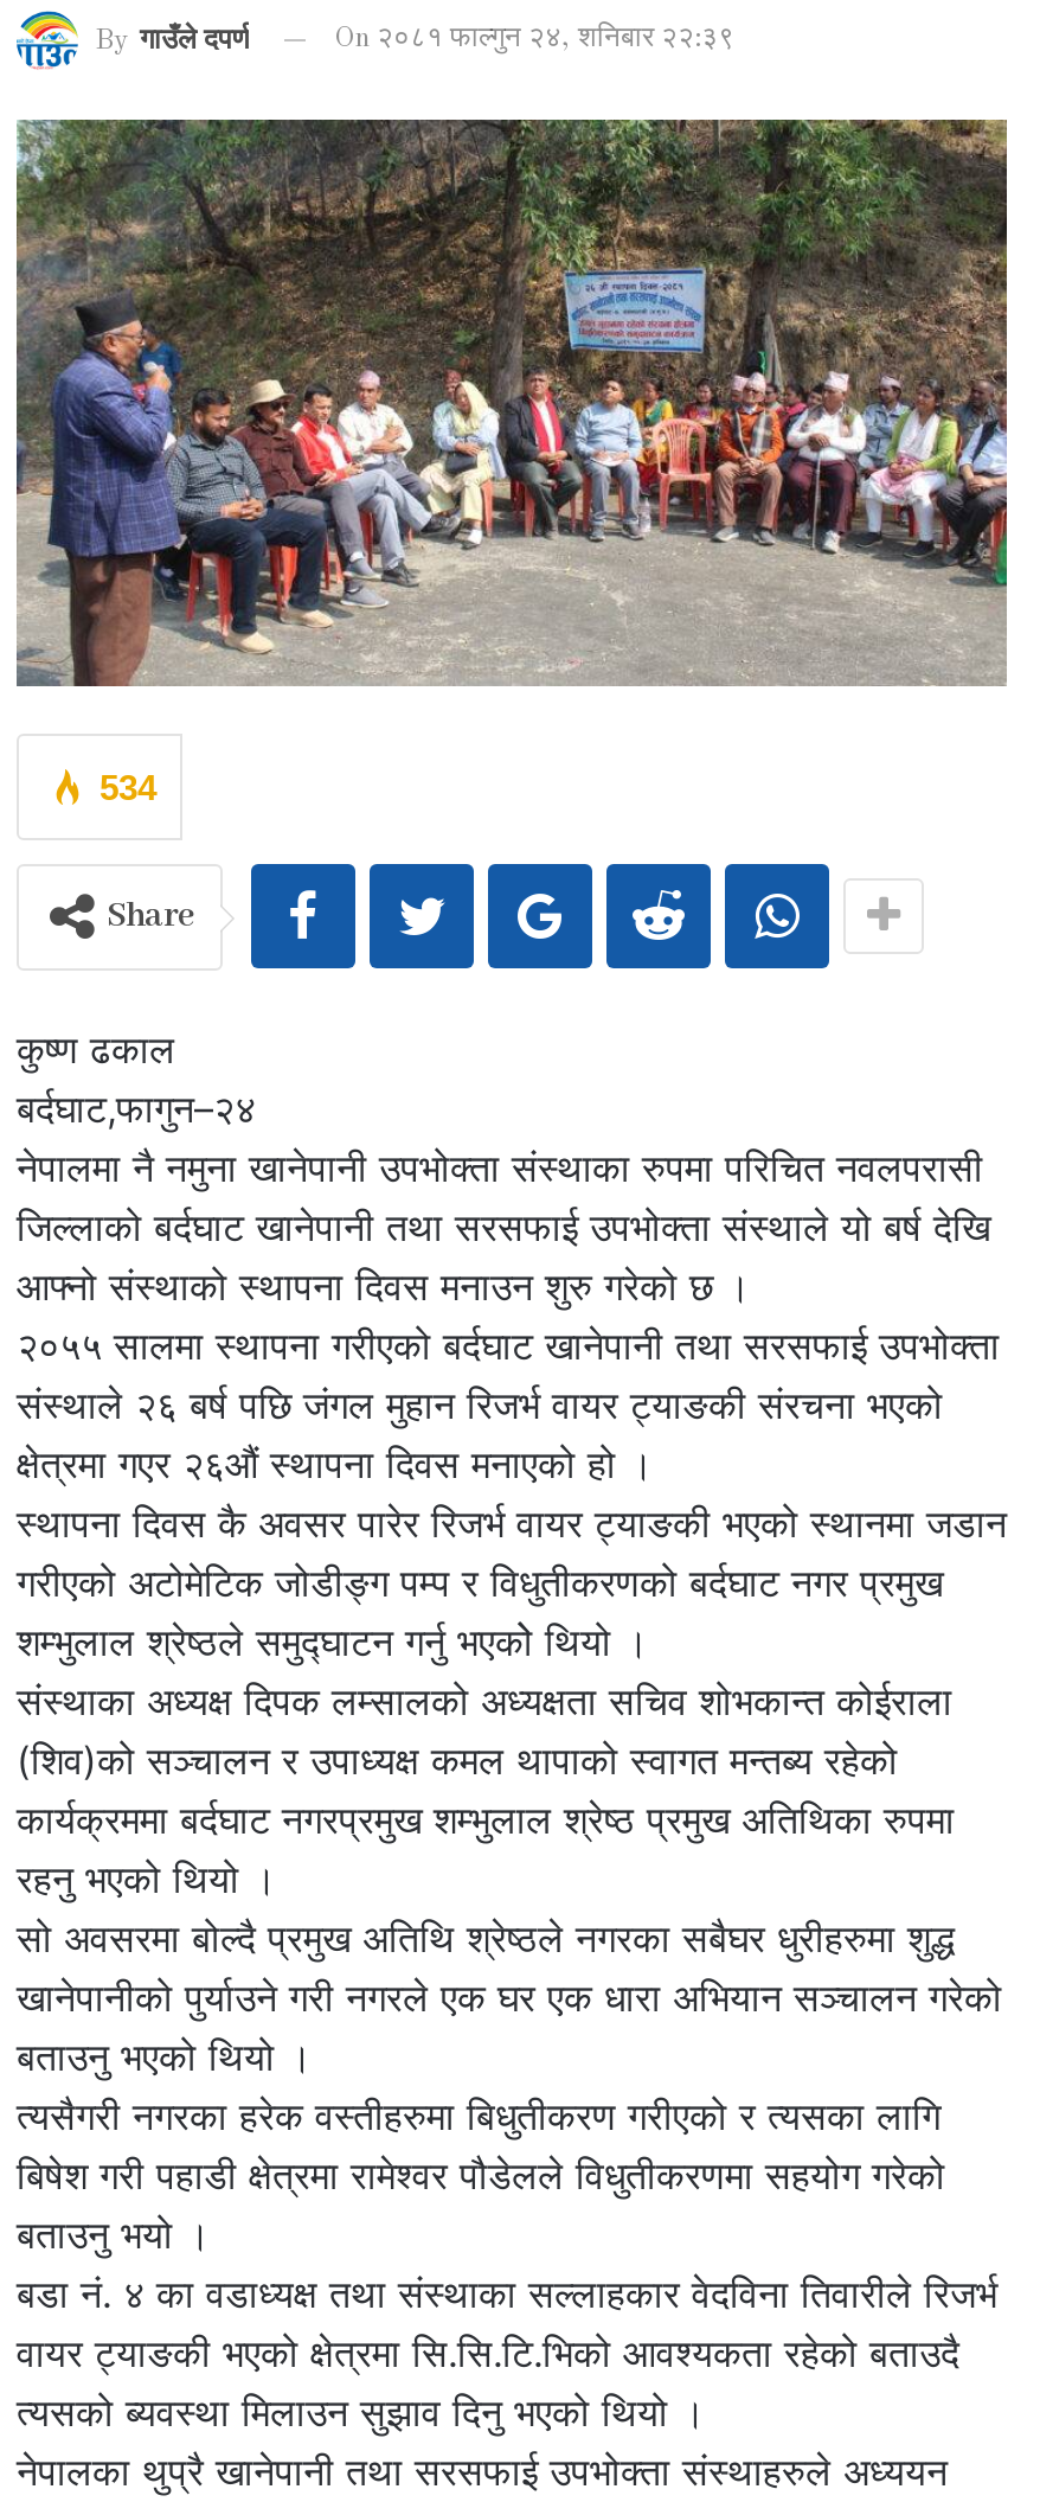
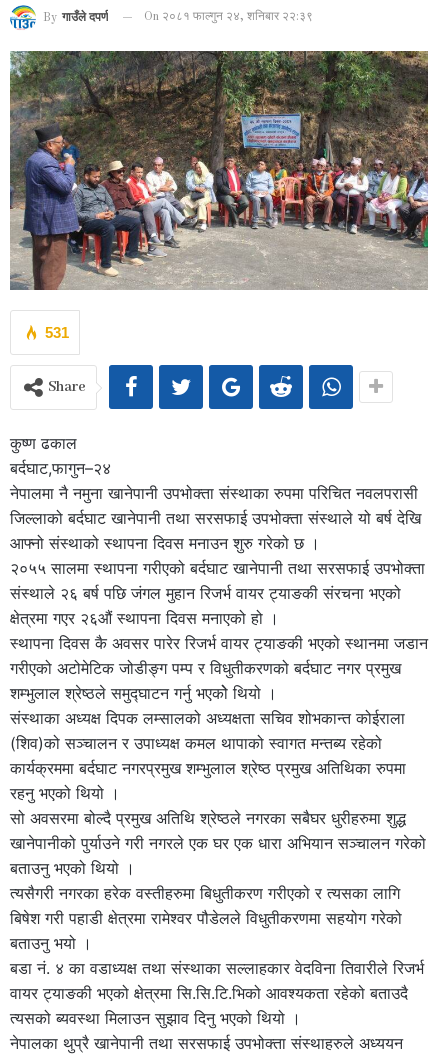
- 534
+ 531
